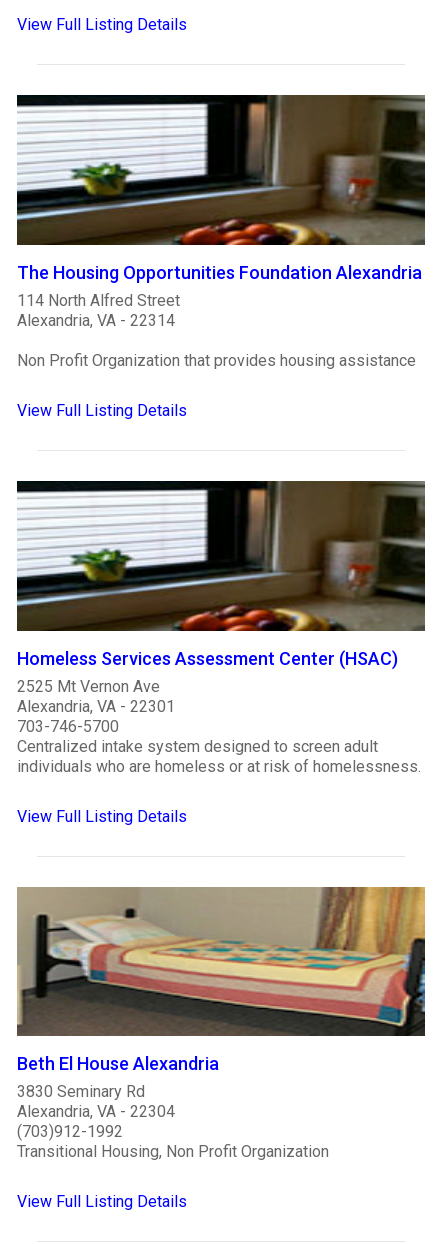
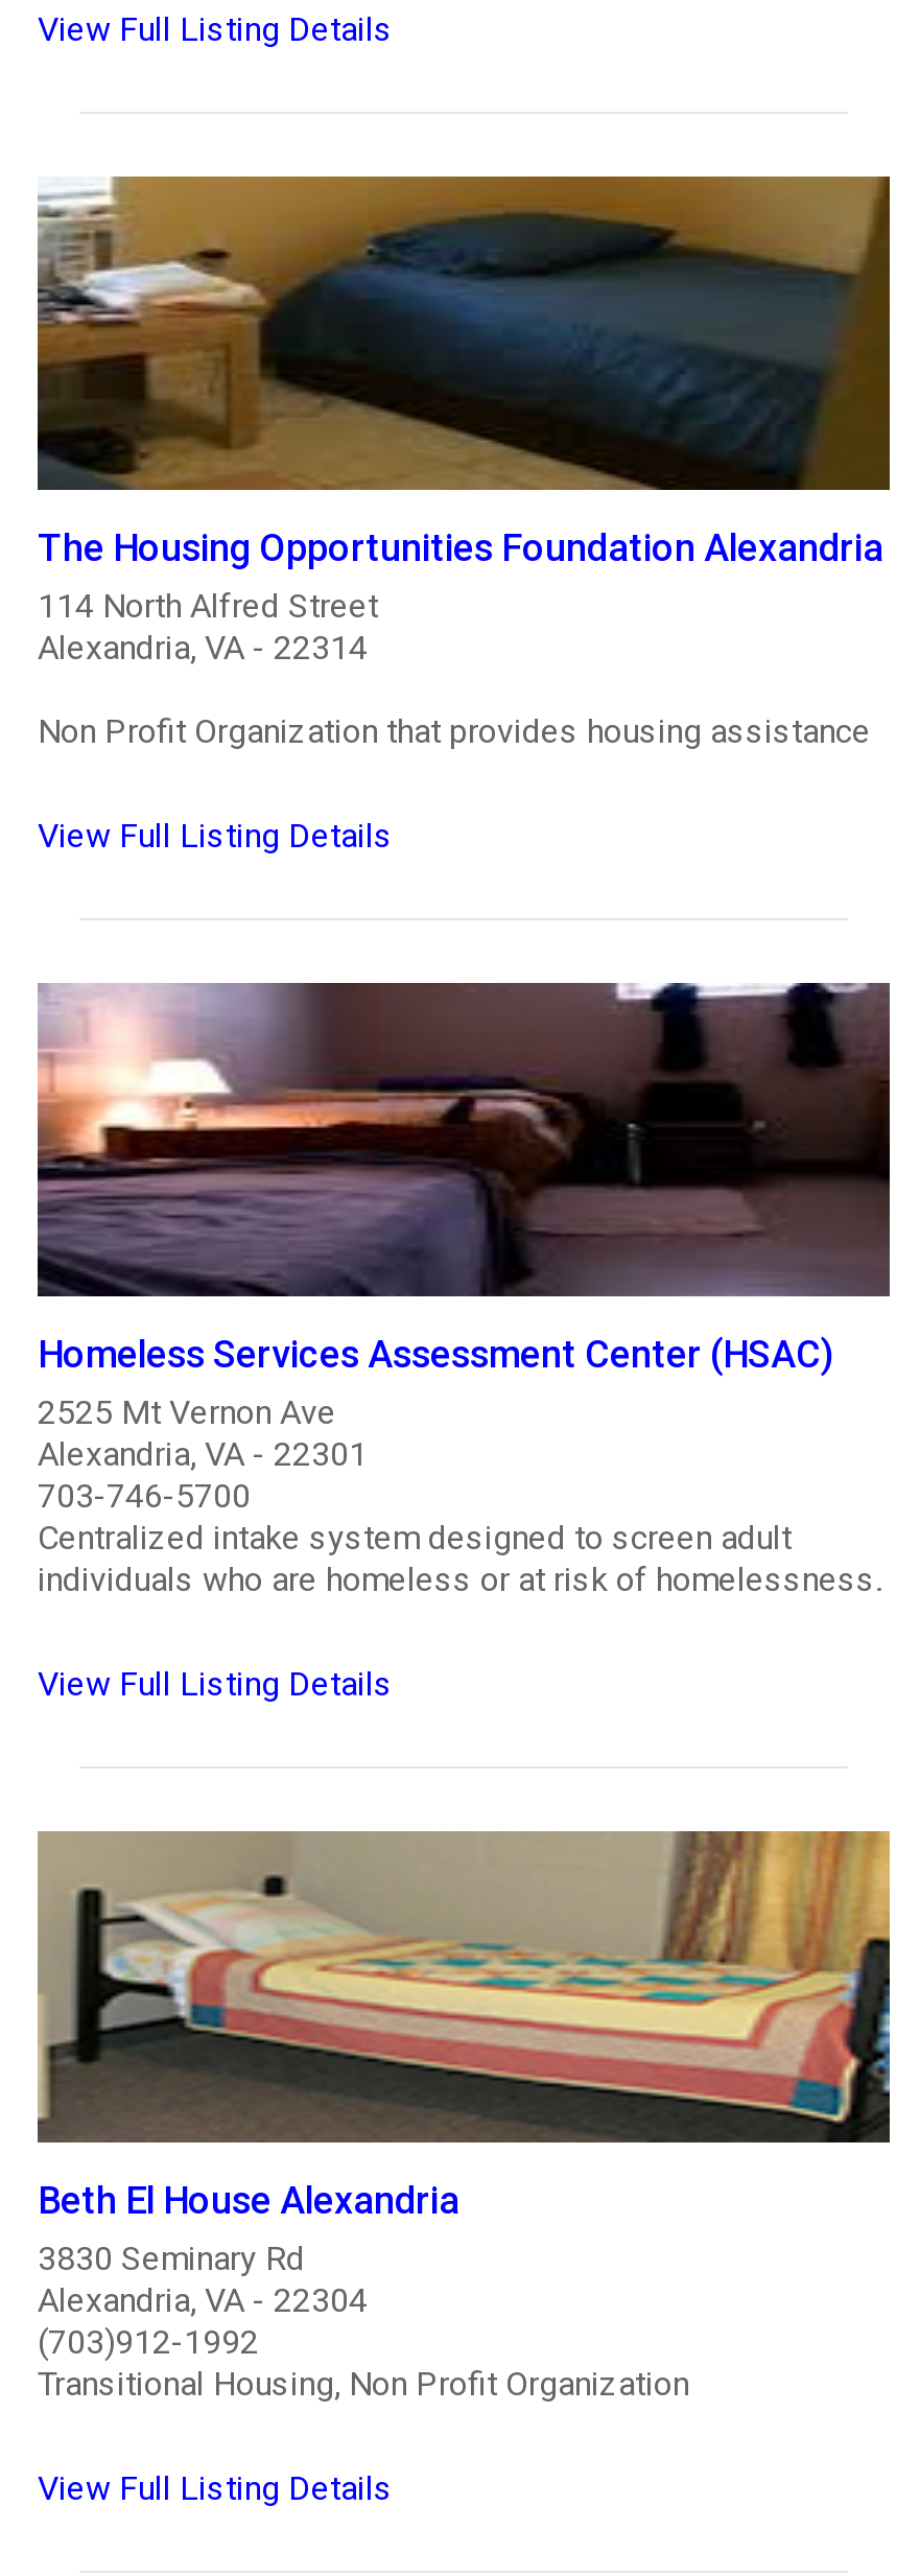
- [image]
+ [image]

- [image]
+ [image]
